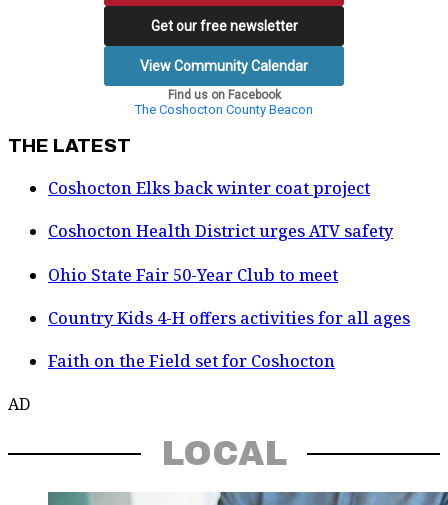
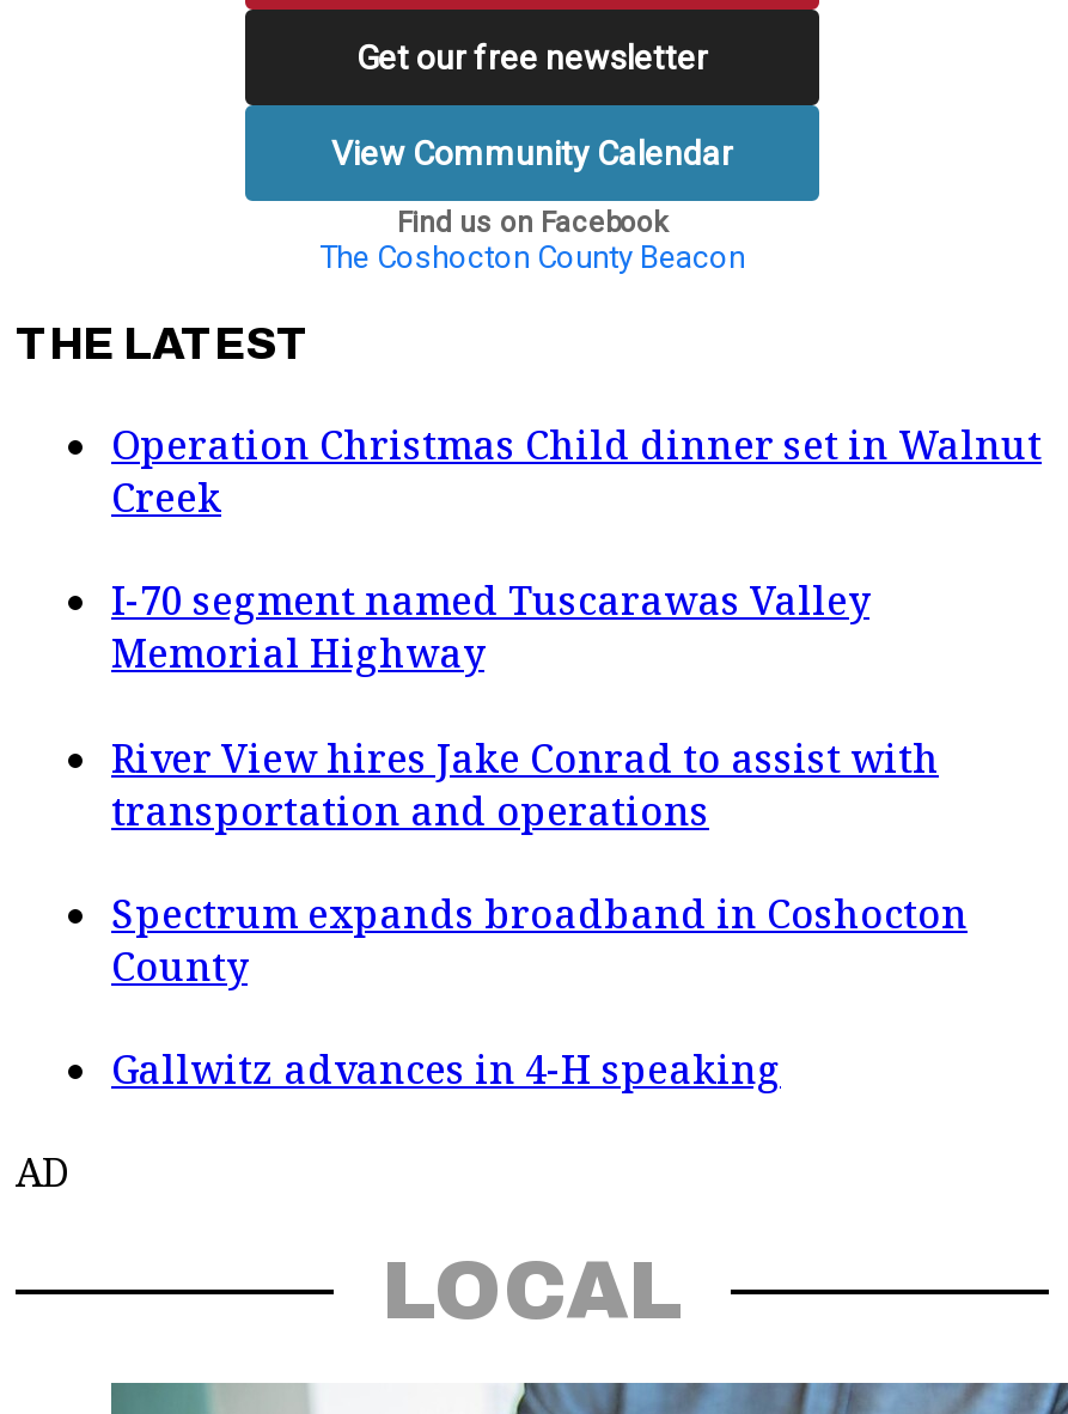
- Coshocton Elks back winter coat project
+ Operation Christmas Child dinner set in Walnut
+ Creek

- Coshocton Health District urges ATV safety
+ I-70 segment named Tuscarawas Valley
+ Memorial Highway

- Ohio State Fair 50-Year Club to meet
+ River View hires Jake Conrad to assist with
+ transportation and operations

- Country Kids 4-H offers activities for all ages
+ Spectrum expands broadband in Coshocton
+ County

- Faith on the Field set for Coshocton
+ Gallwitz advances in 4-H speaking
